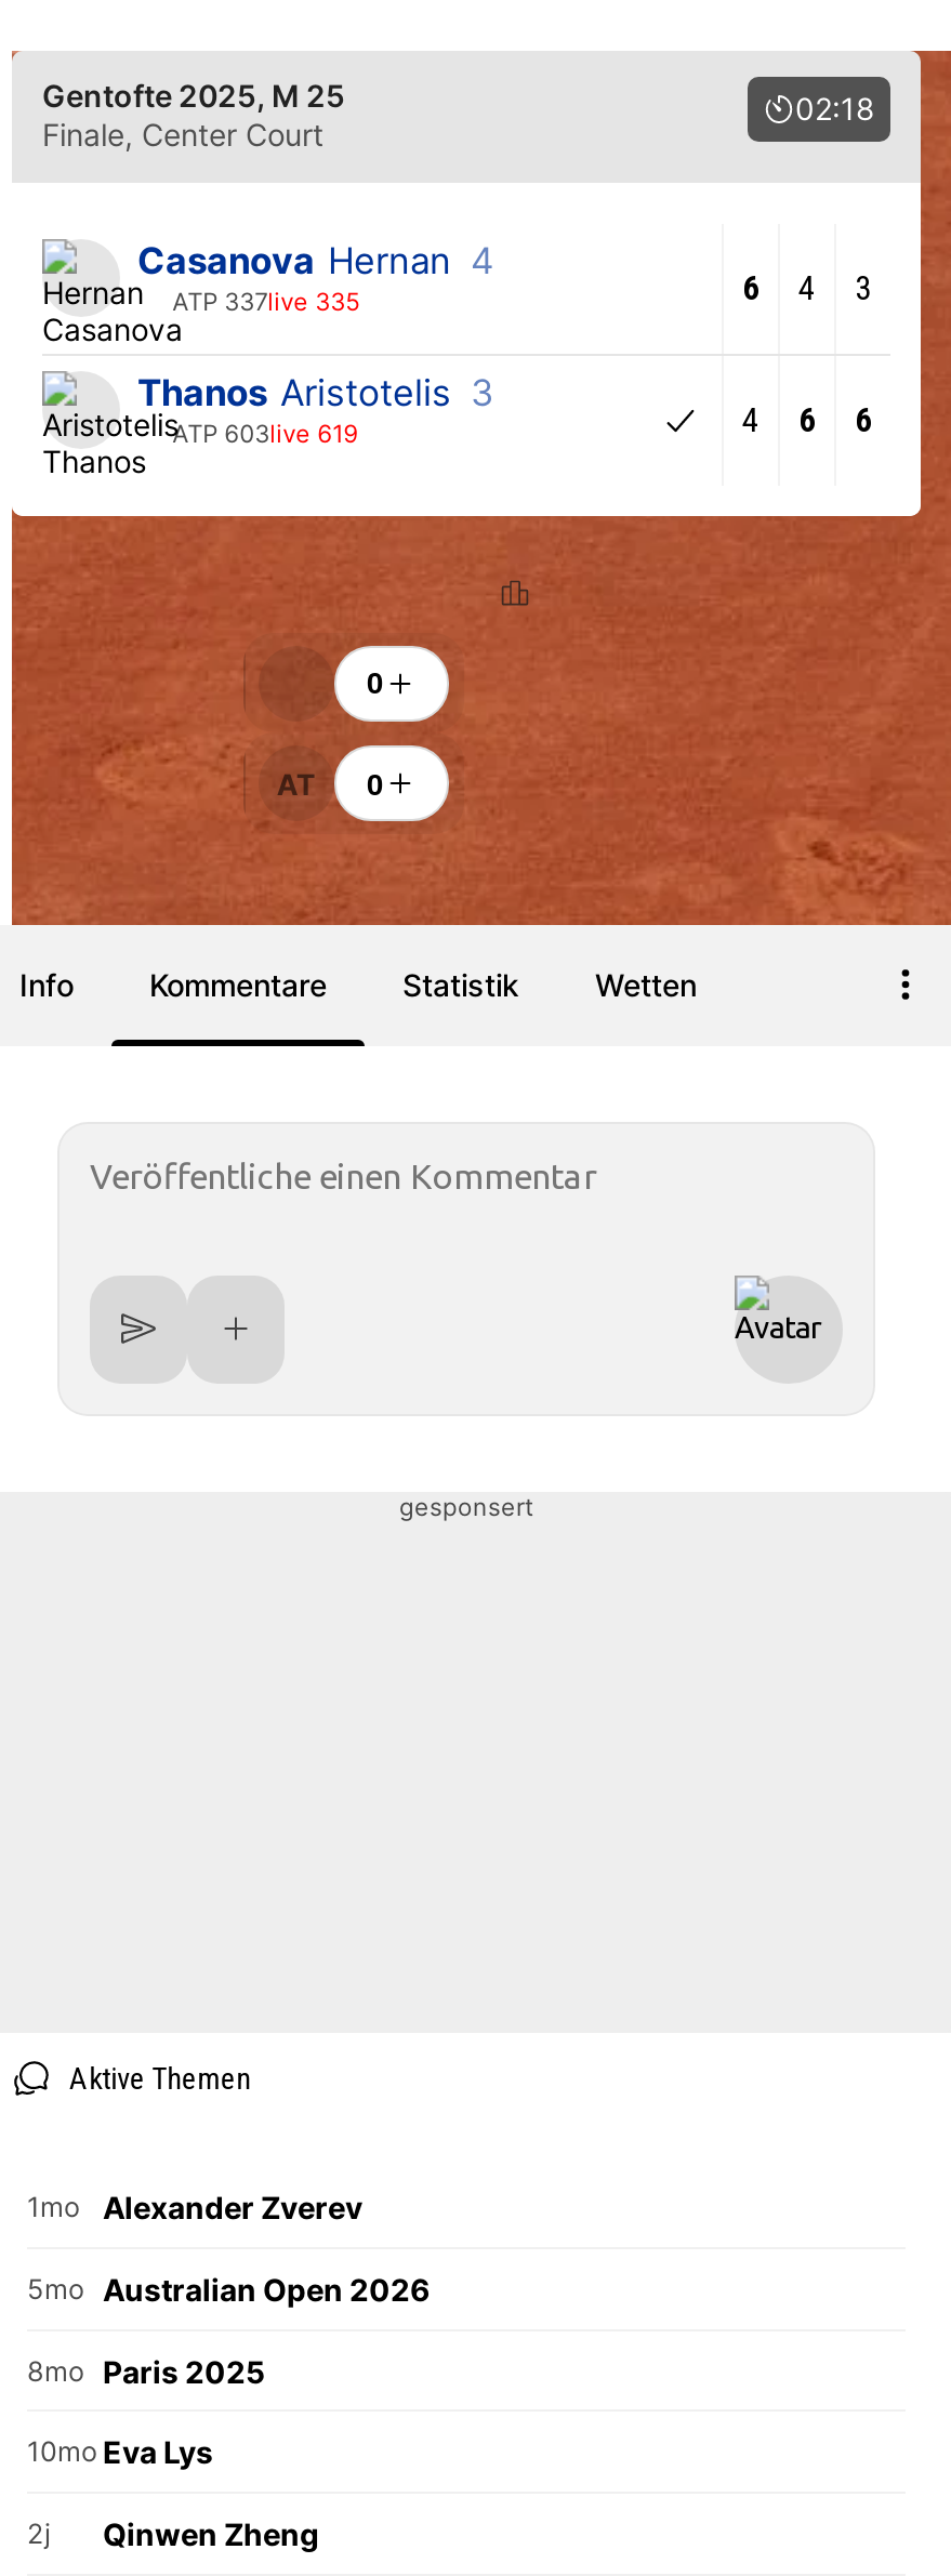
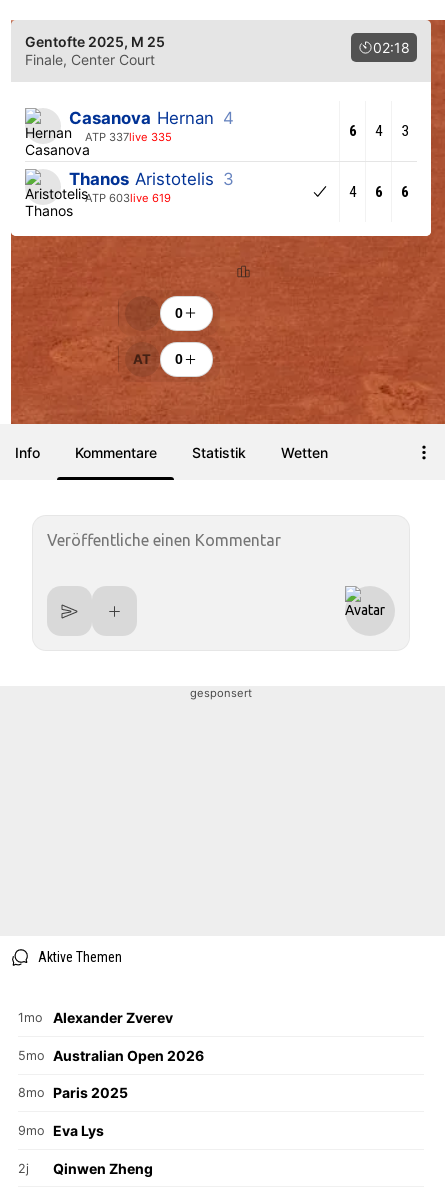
- 10mo Eva Lys
+ 9mo Eva Lys
